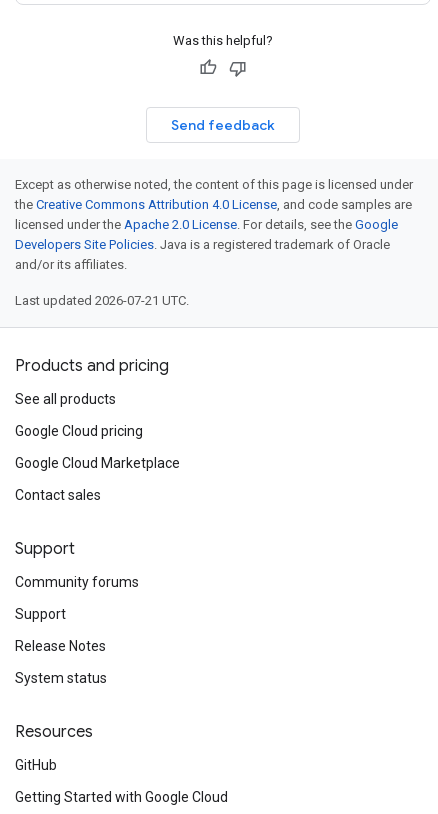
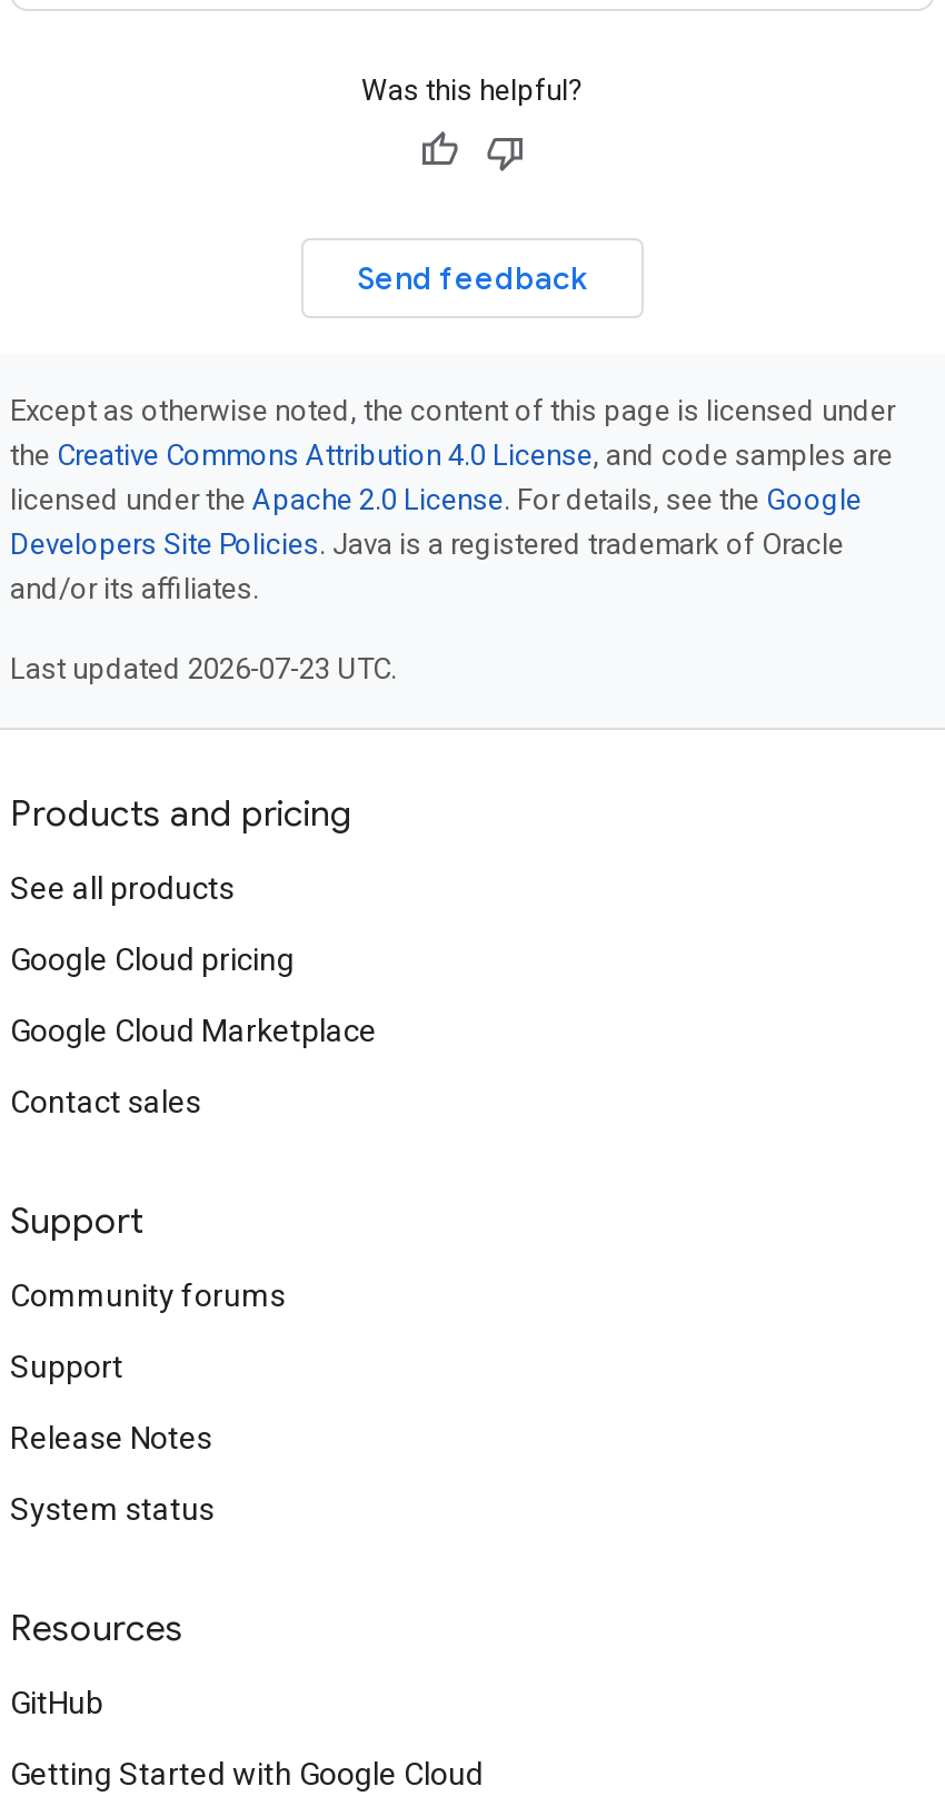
- Last updated 2026-07-21 UTC.
+ Last updated 2026-07-23 UTC.
